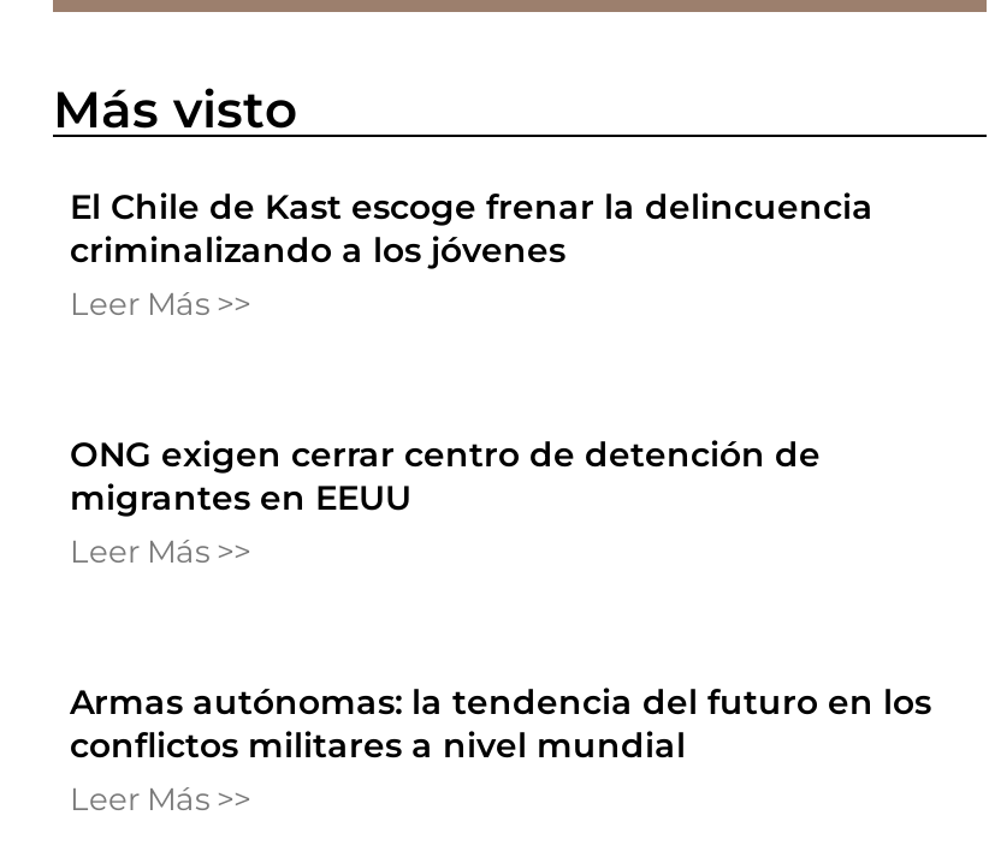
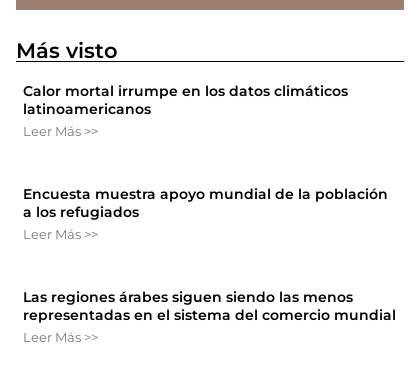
- El Chile de Kast escoge frenar la delincuencia
- criminalizando a los jóvenes
+ Calor mortal irrumpe en los datos climáticos
+ latinoamericanos

- ONG exigen cerrar centro de detención de
- migrantes en EEUU
+ Encuesta muestra apoyo mundial de la población
+ a los refugiados

- Armas autónomas: la tendencia del futuro en los
- conflictos militares a nivel mundial
+ Las regiones árabes siguen siendo las menos
+ representadas en el sistema del comercio mundial
